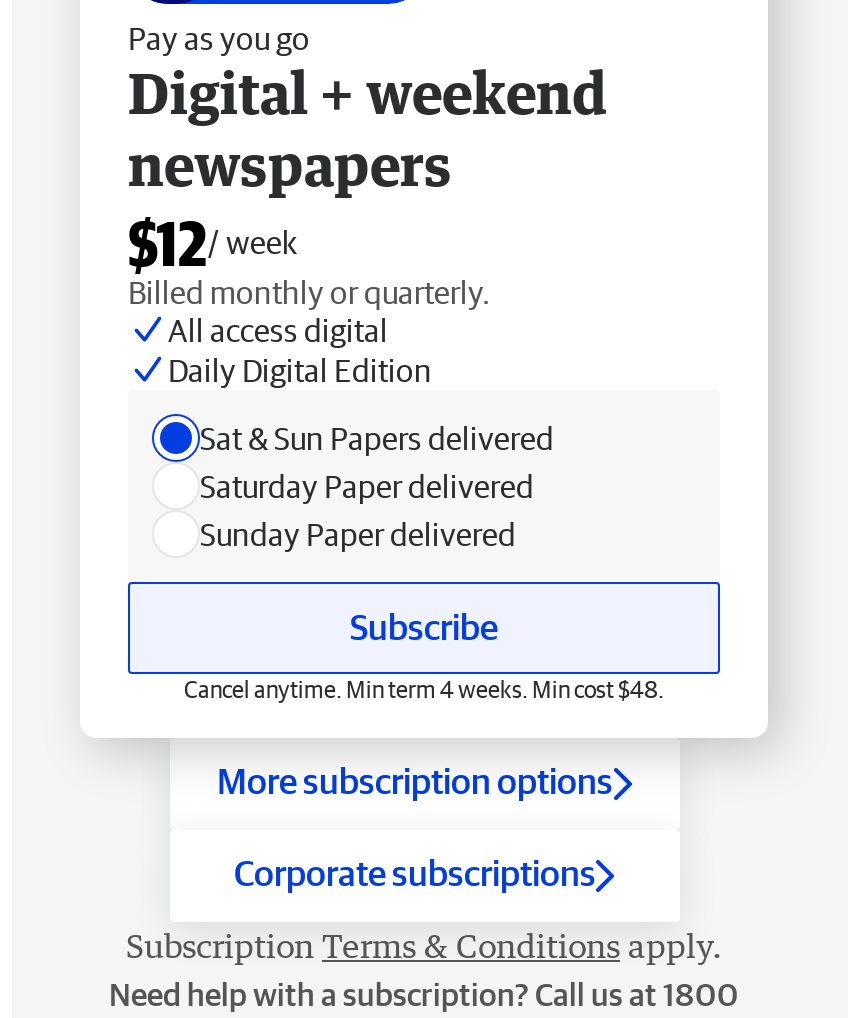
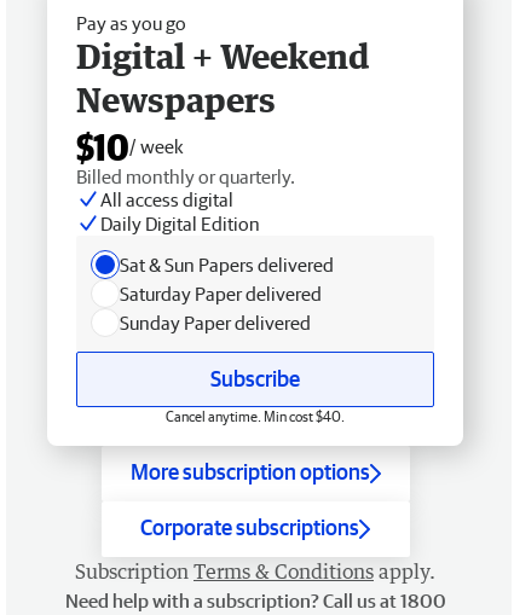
- Digital + weekend
- newspapers
- $12/ week
+ Digital + Weekend
+ Newspapers
+ $10/ week

- Cancel anytime. Min term 4 weeks. Min cost $48.
+ Cancel anytime. Min cost $40.
